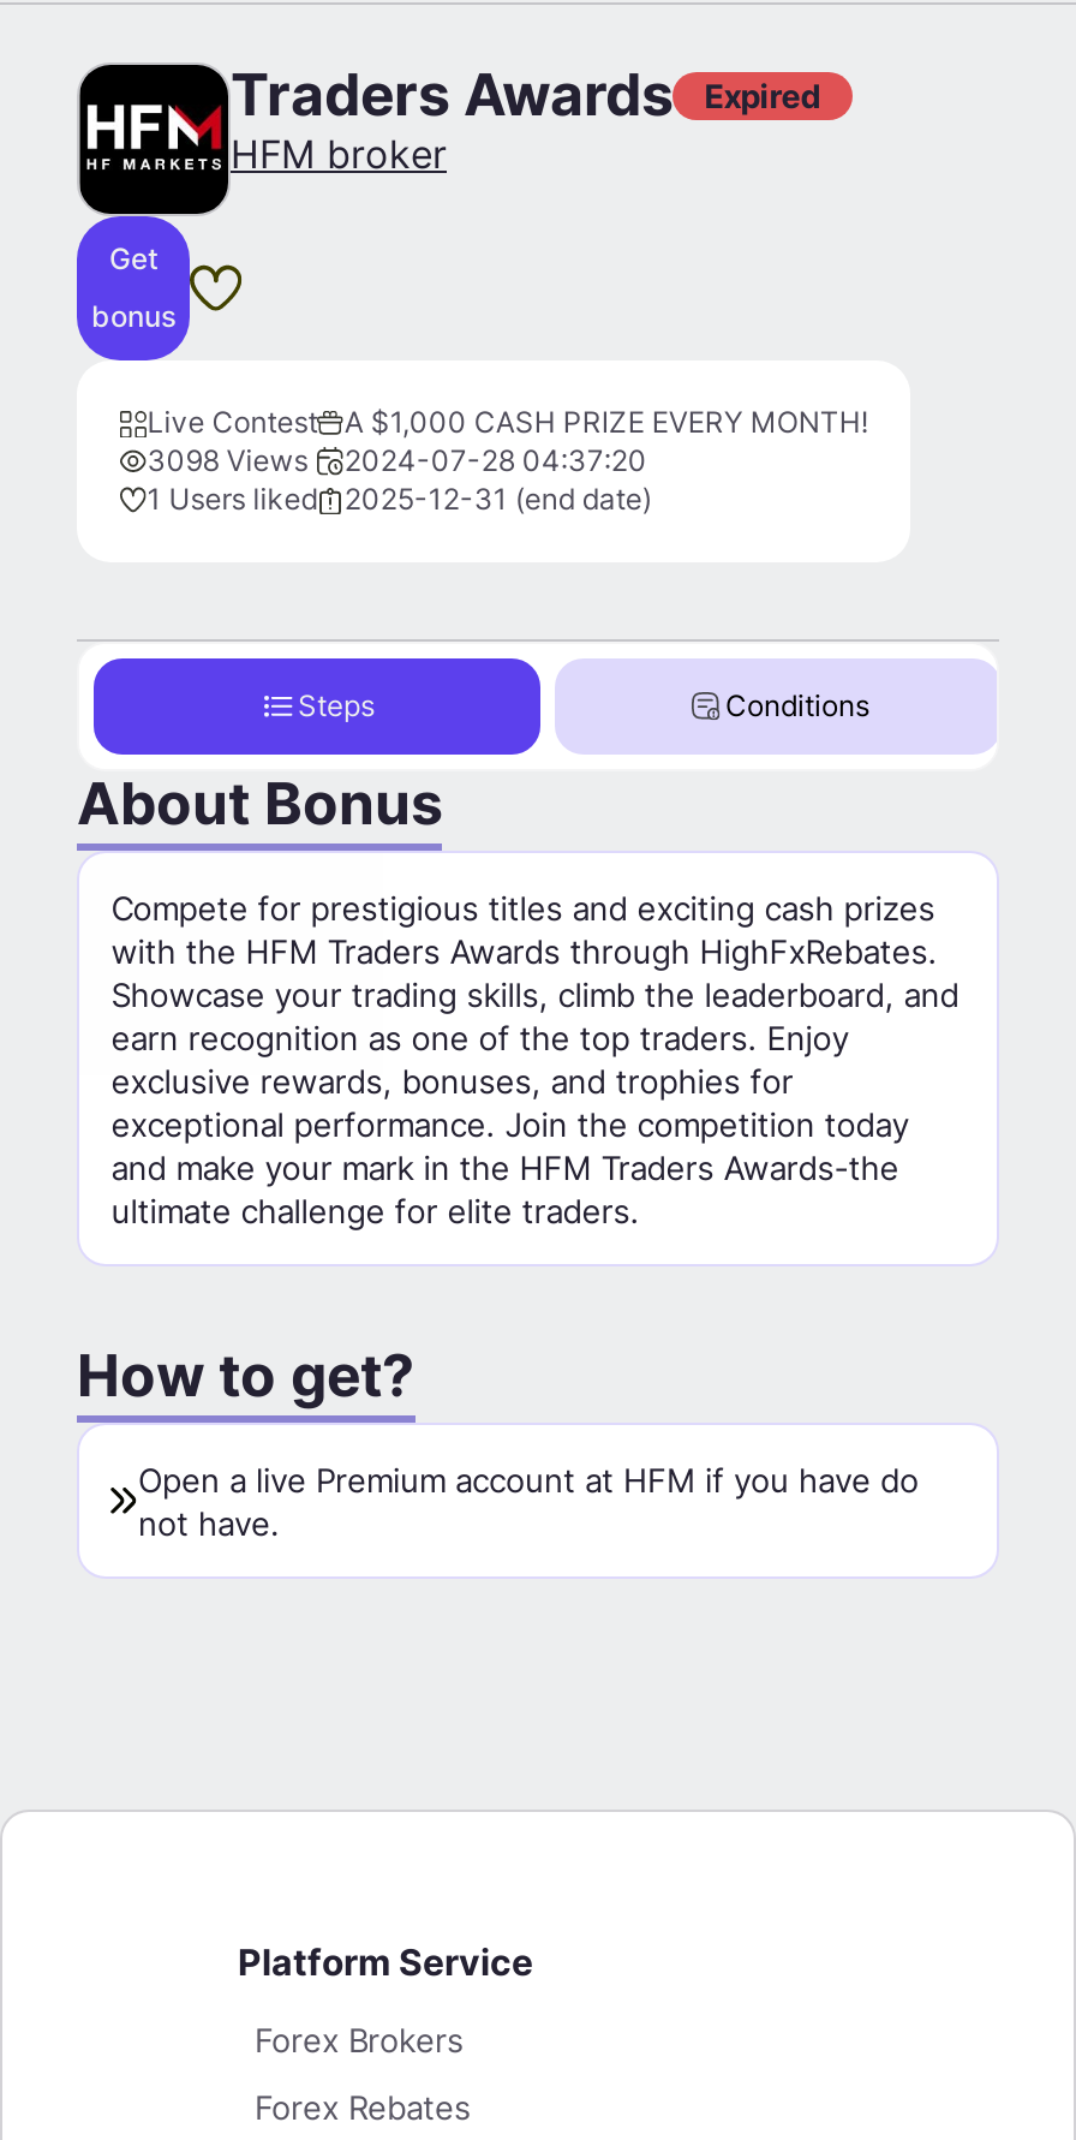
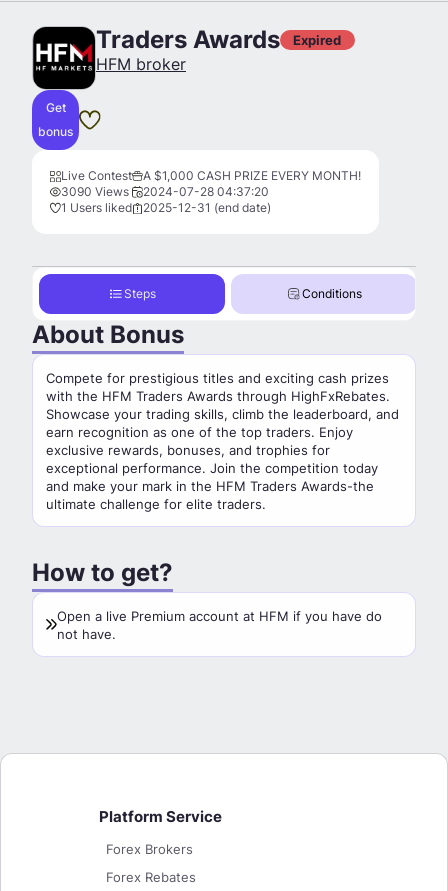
- 3098 Views 2024-07-28 04:37:20
+ 3090 Views 2024-07-28 04:37:20
